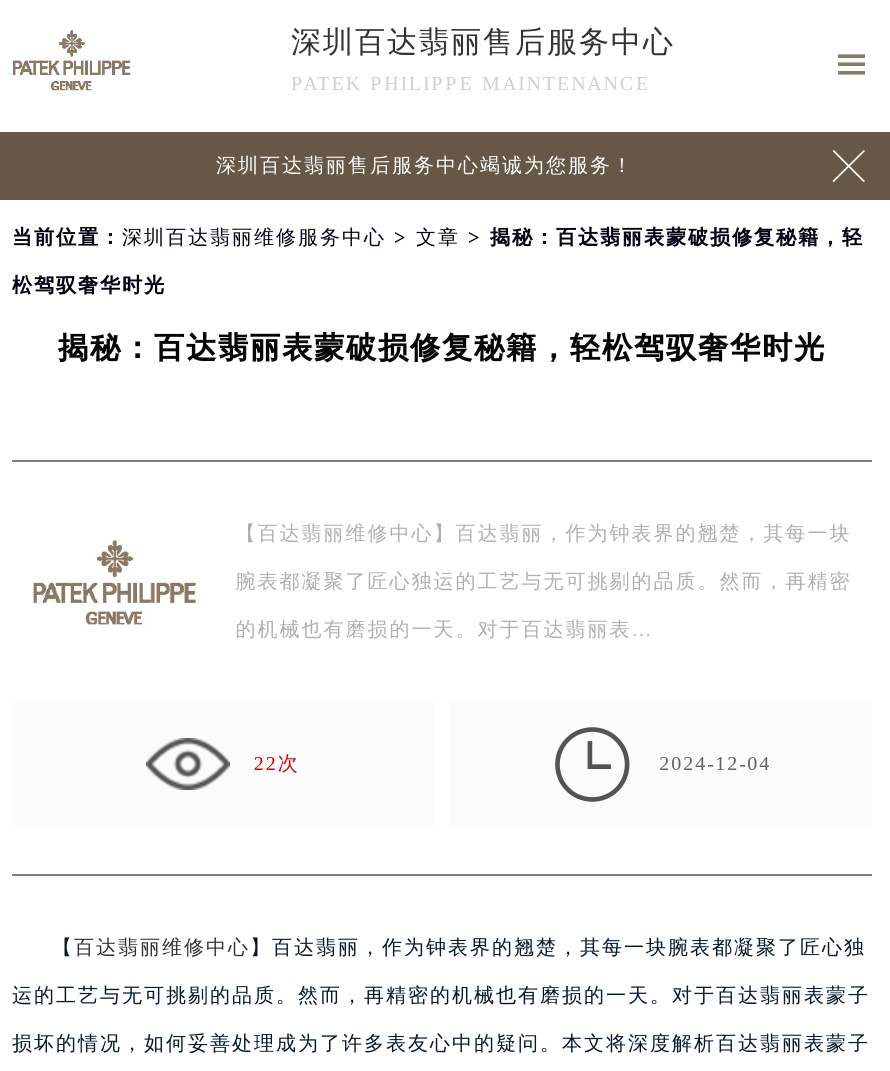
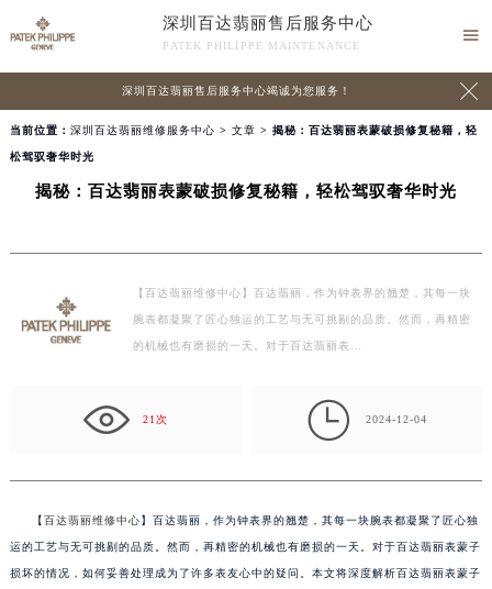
- 22次
+ 21次
